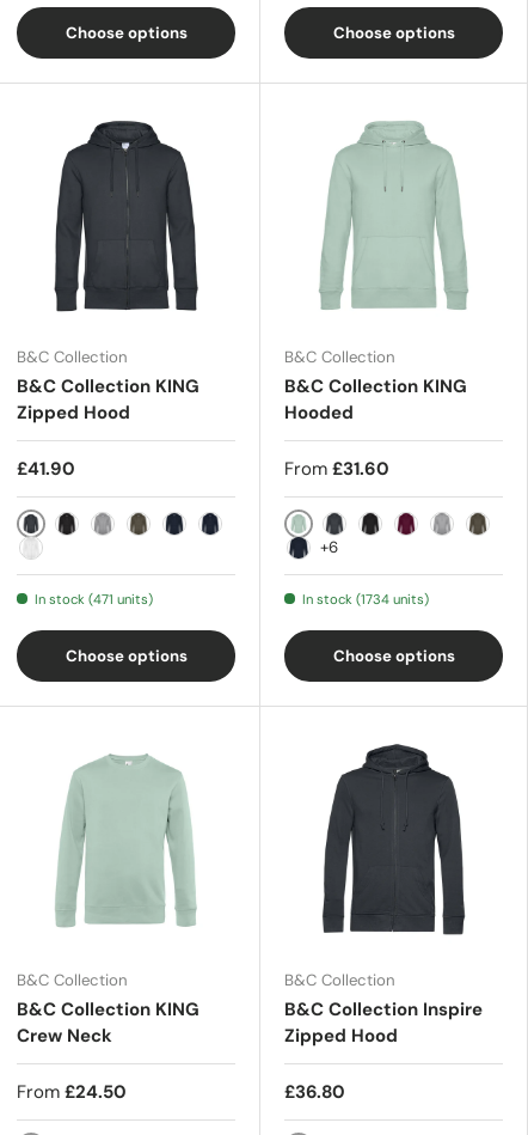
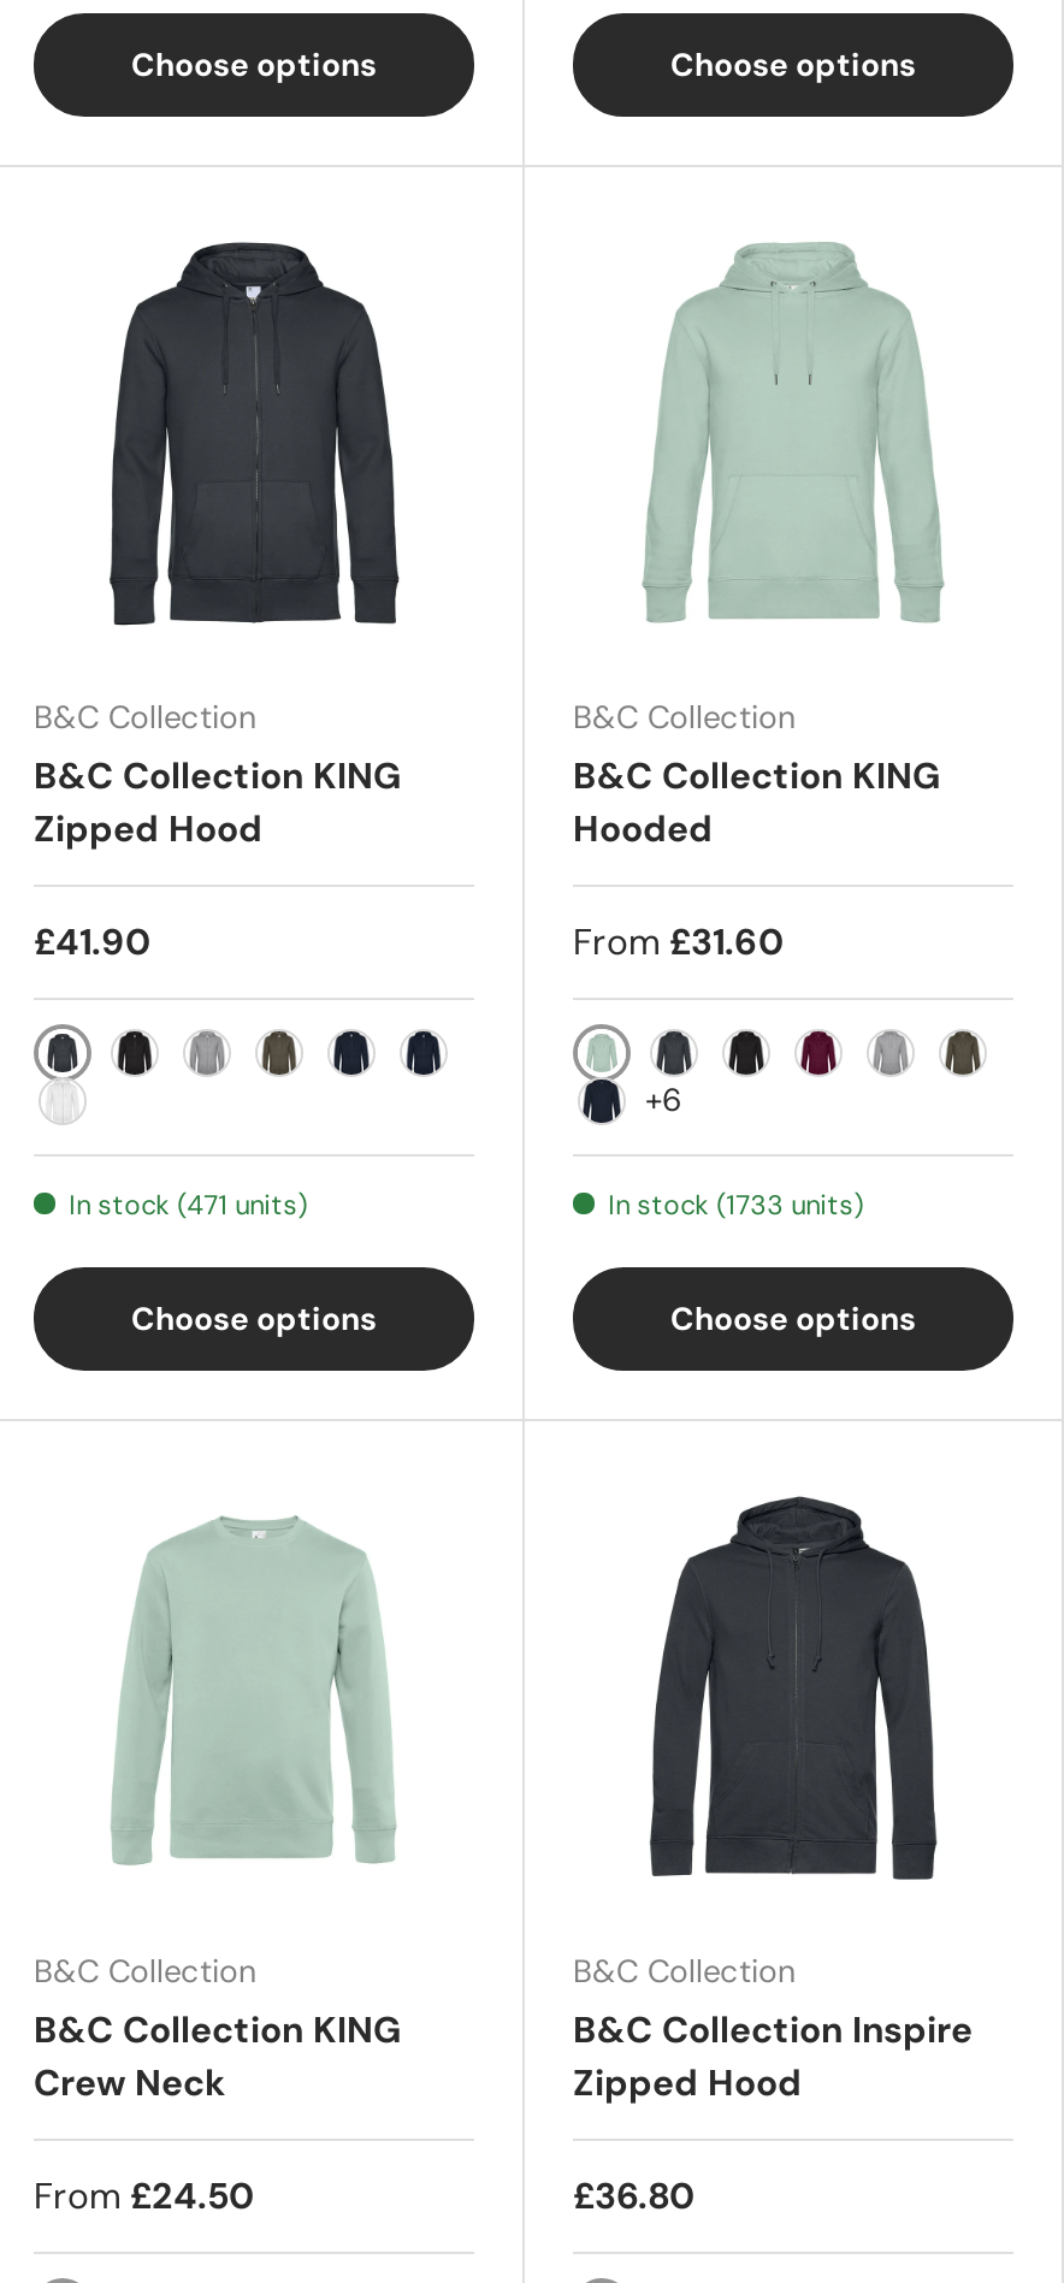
- In stock (1734 units)
+ In stock (1733 units)
